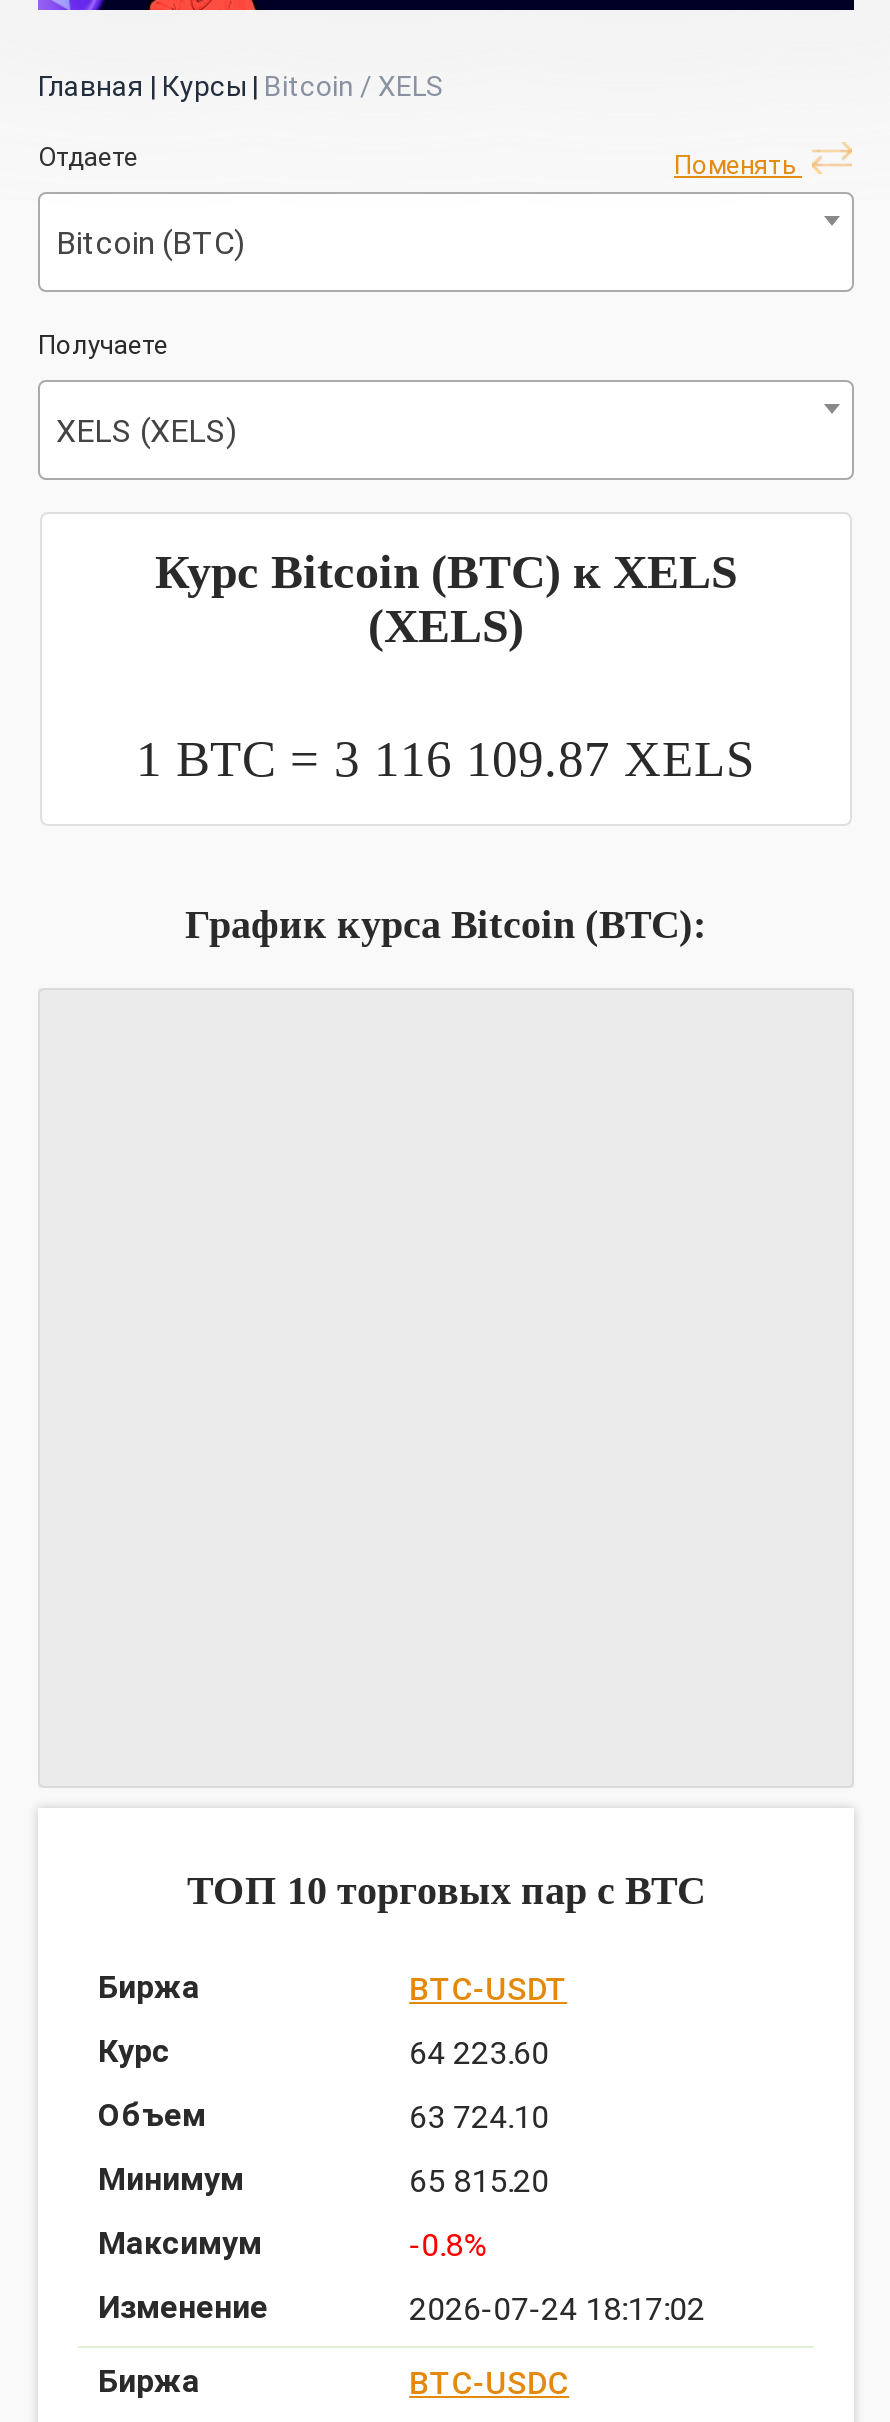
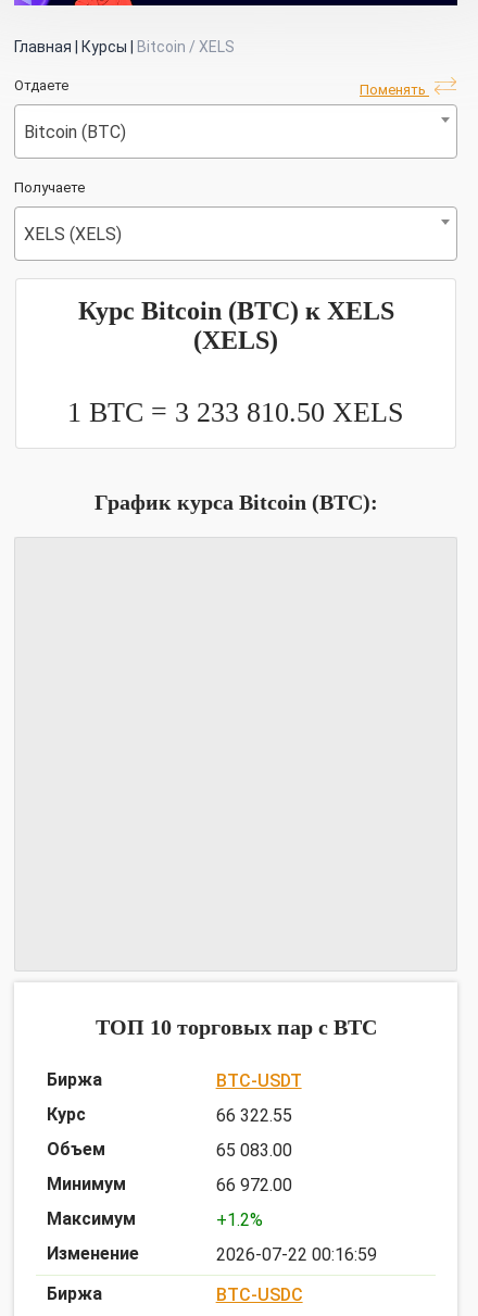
- 1 BTC = 3 116 109.87 XELS
+ 1 BTC = 3 233 810.50 XELS

- 64 223.60
+ 66 322.55

- 63 724.10
+ 65 083.00

- 65 815.20
+ 66 972.00

- -0.8%
+ +1.2%

- 2026-07-24 18:17:02
+ 2026-07-22 00:16:59
